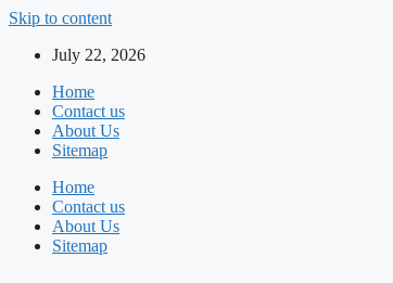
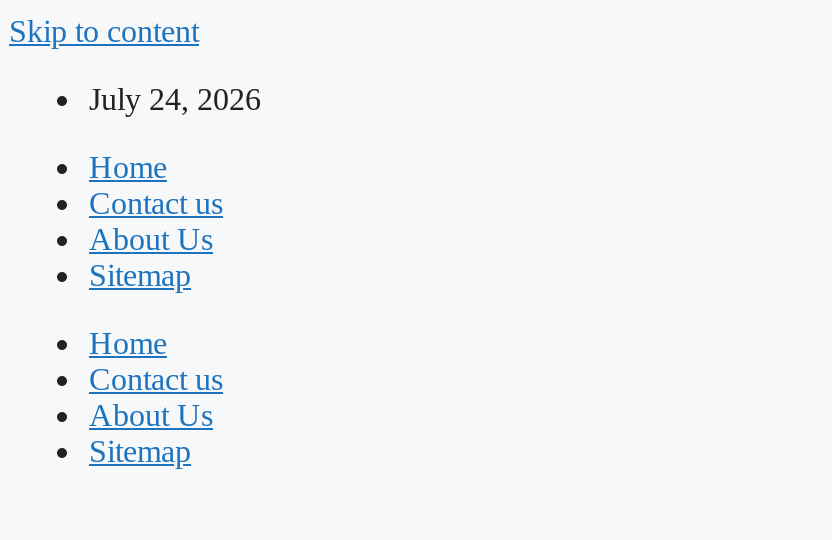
- July 22, 2026
+ July 24, 2026
